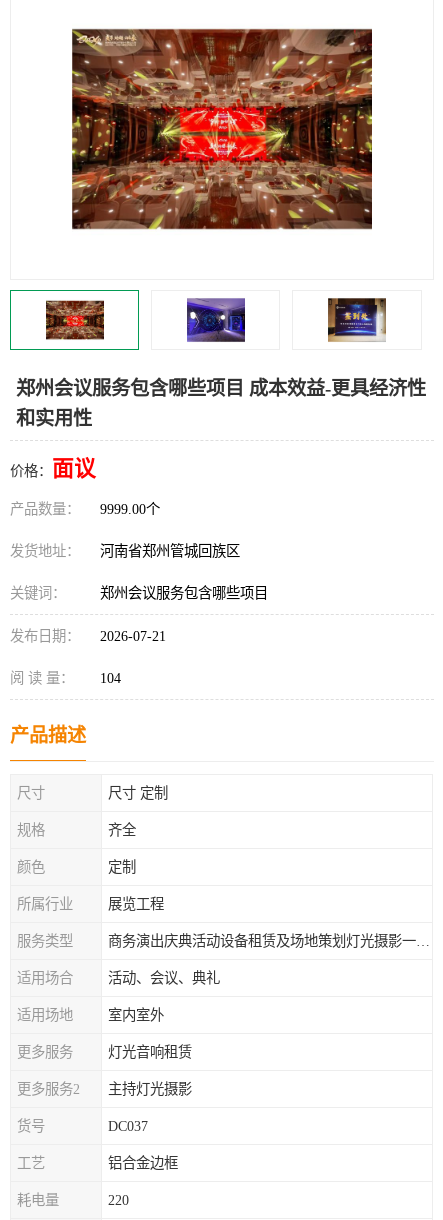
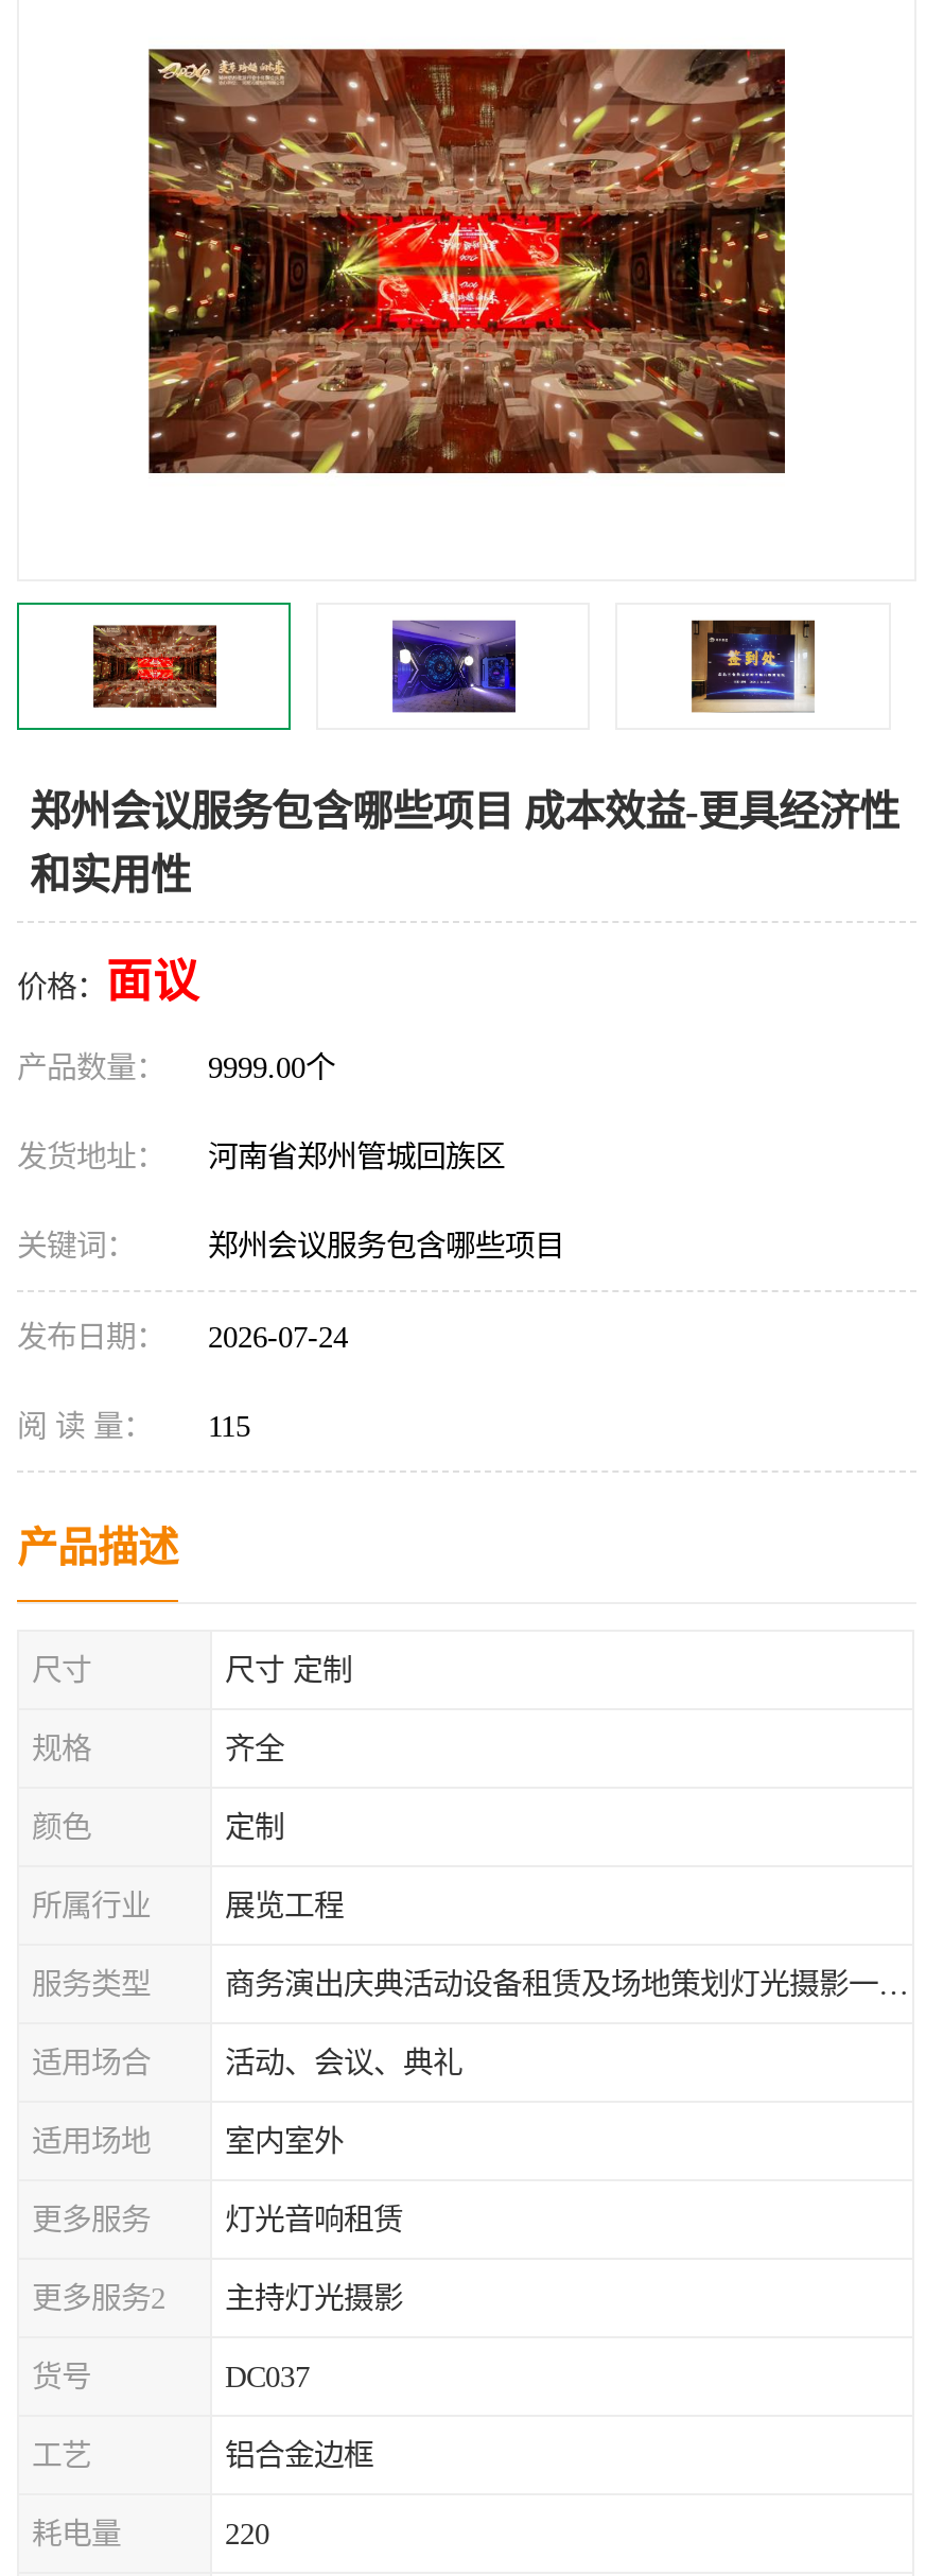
- 发布日期： 2026-07-21
+ 发布日期： 2026-07-24

- 阅 读 量： 104
+ 阅 读 量： 115
